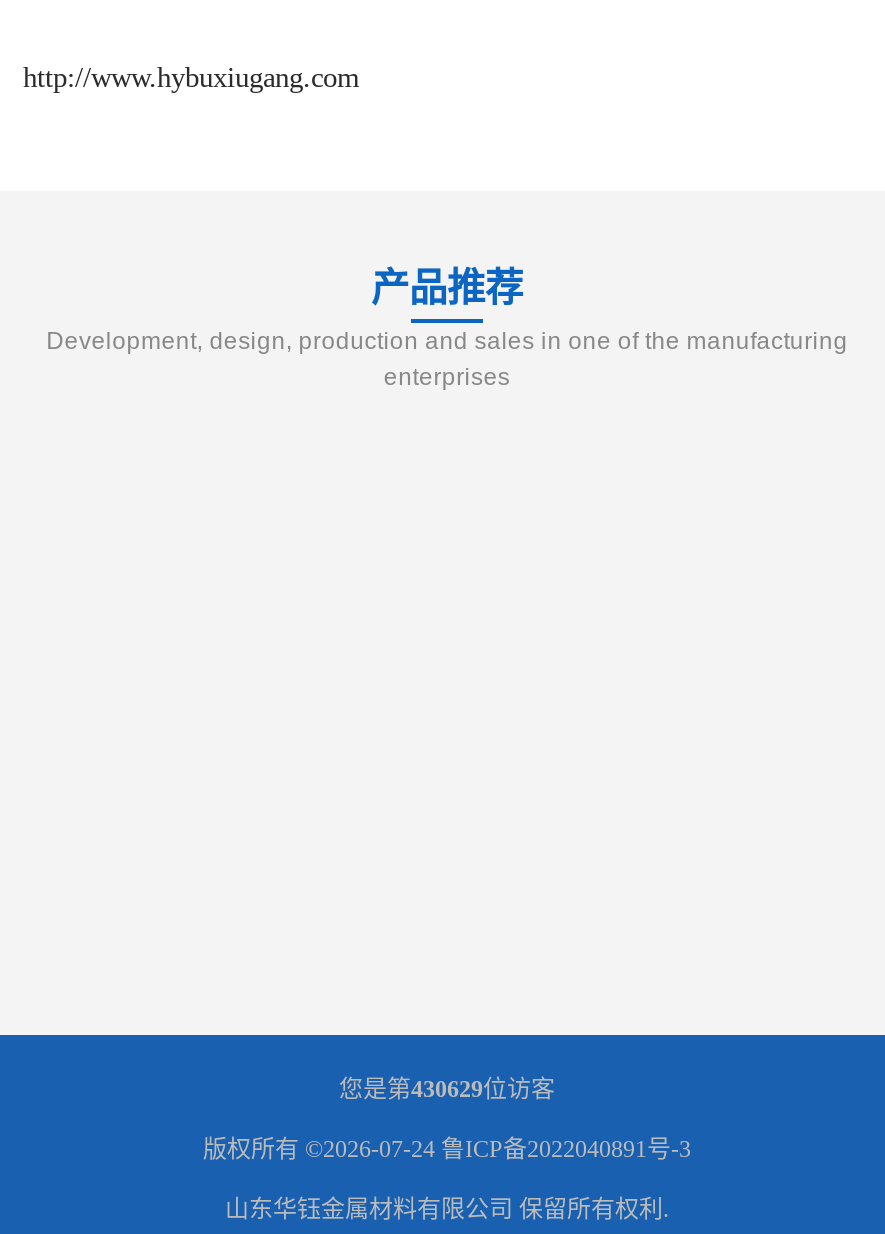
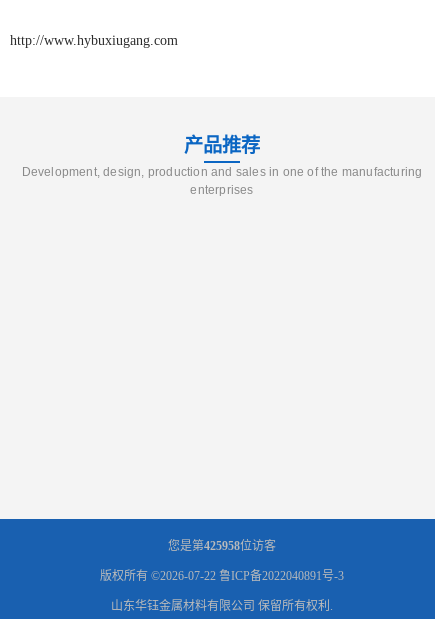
- 您是第430629位访客
+ 您是第425958位访客

- 版权所有 ©2026-07-24鲁ICP备2022040891号-3
+ 版权所有 ©2026-07-22鲁ICP备2022040891号-3
